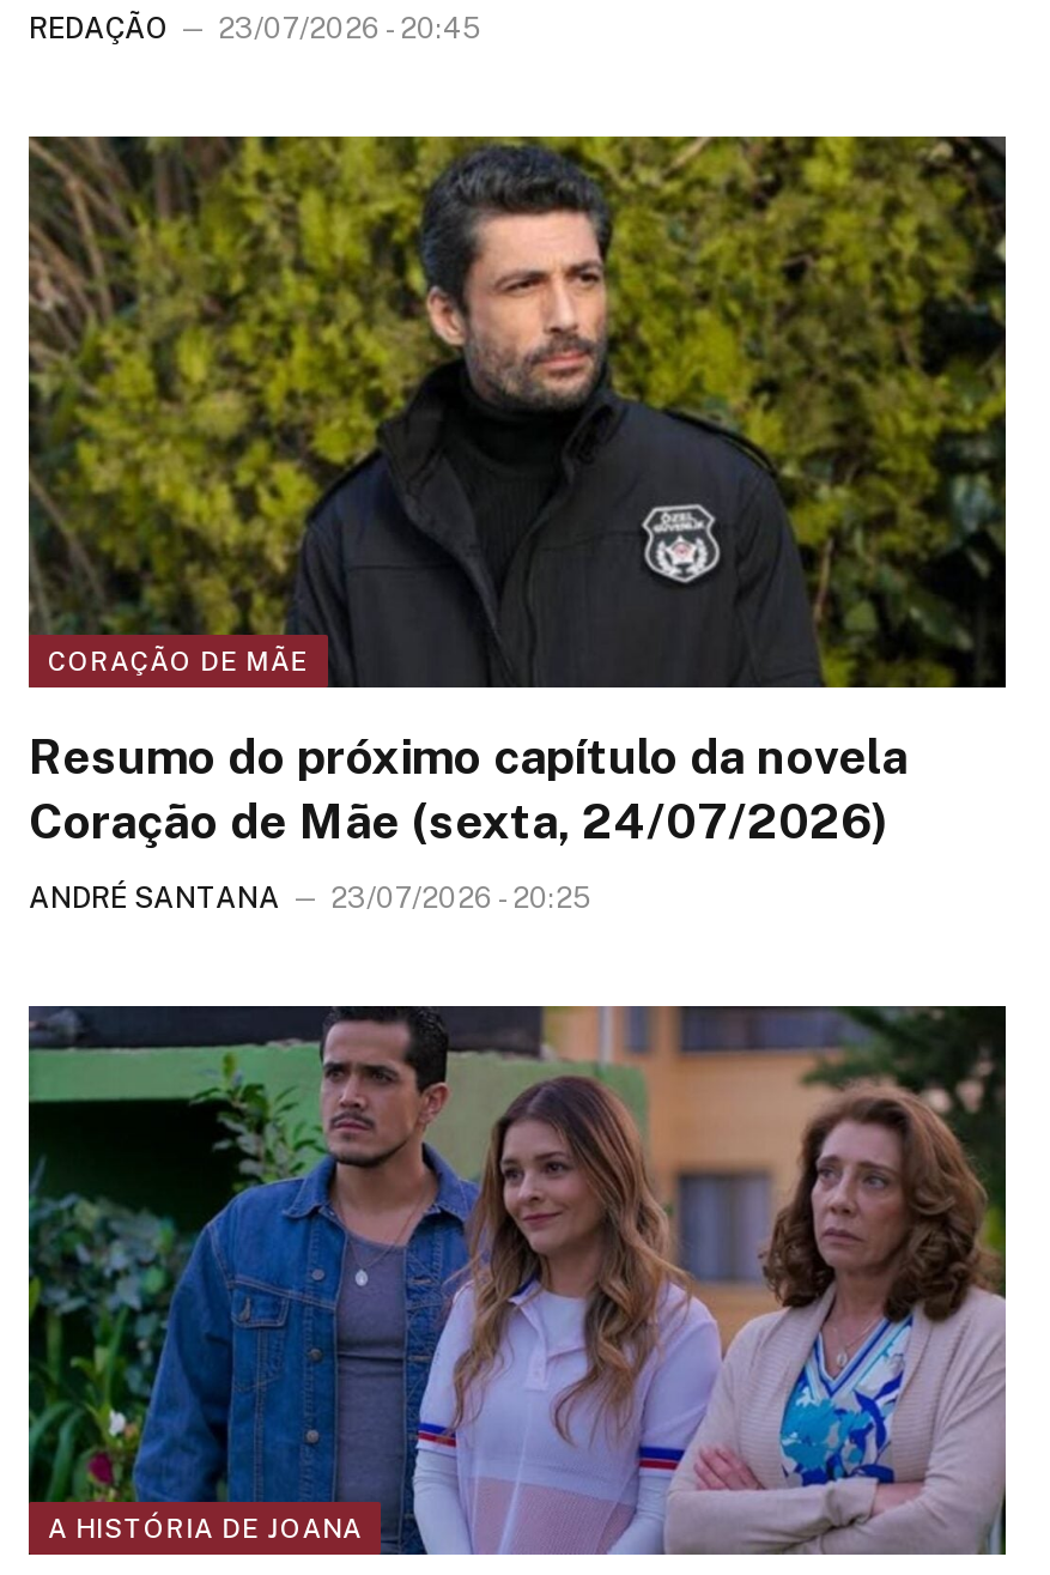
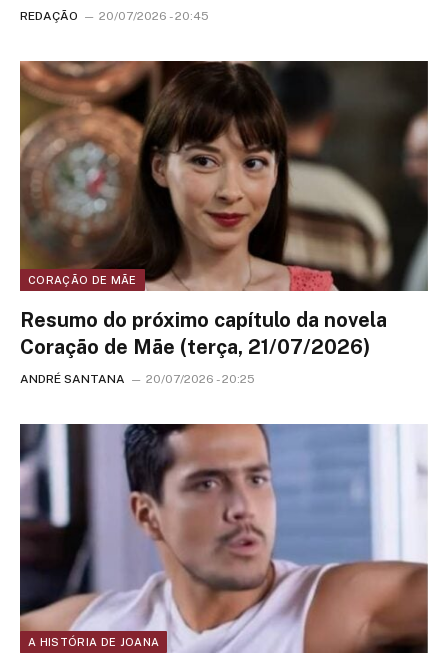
- REDAÇÃO 23/07/2026 - 20:45
+ REDAÇÃO 20/07/2026 - 20:45

- [image]
+ [image]

- Coração de Mãe (sexta, 24/07/2026)
+ Coração de Mãe (terça, 21/07/2026)

- ANDRÉ SANTANA 23/07/2026 - 20:25
+ ANDRÉ SANTANA 20/07/2026 - 20:25

- [image]
+ [image]
